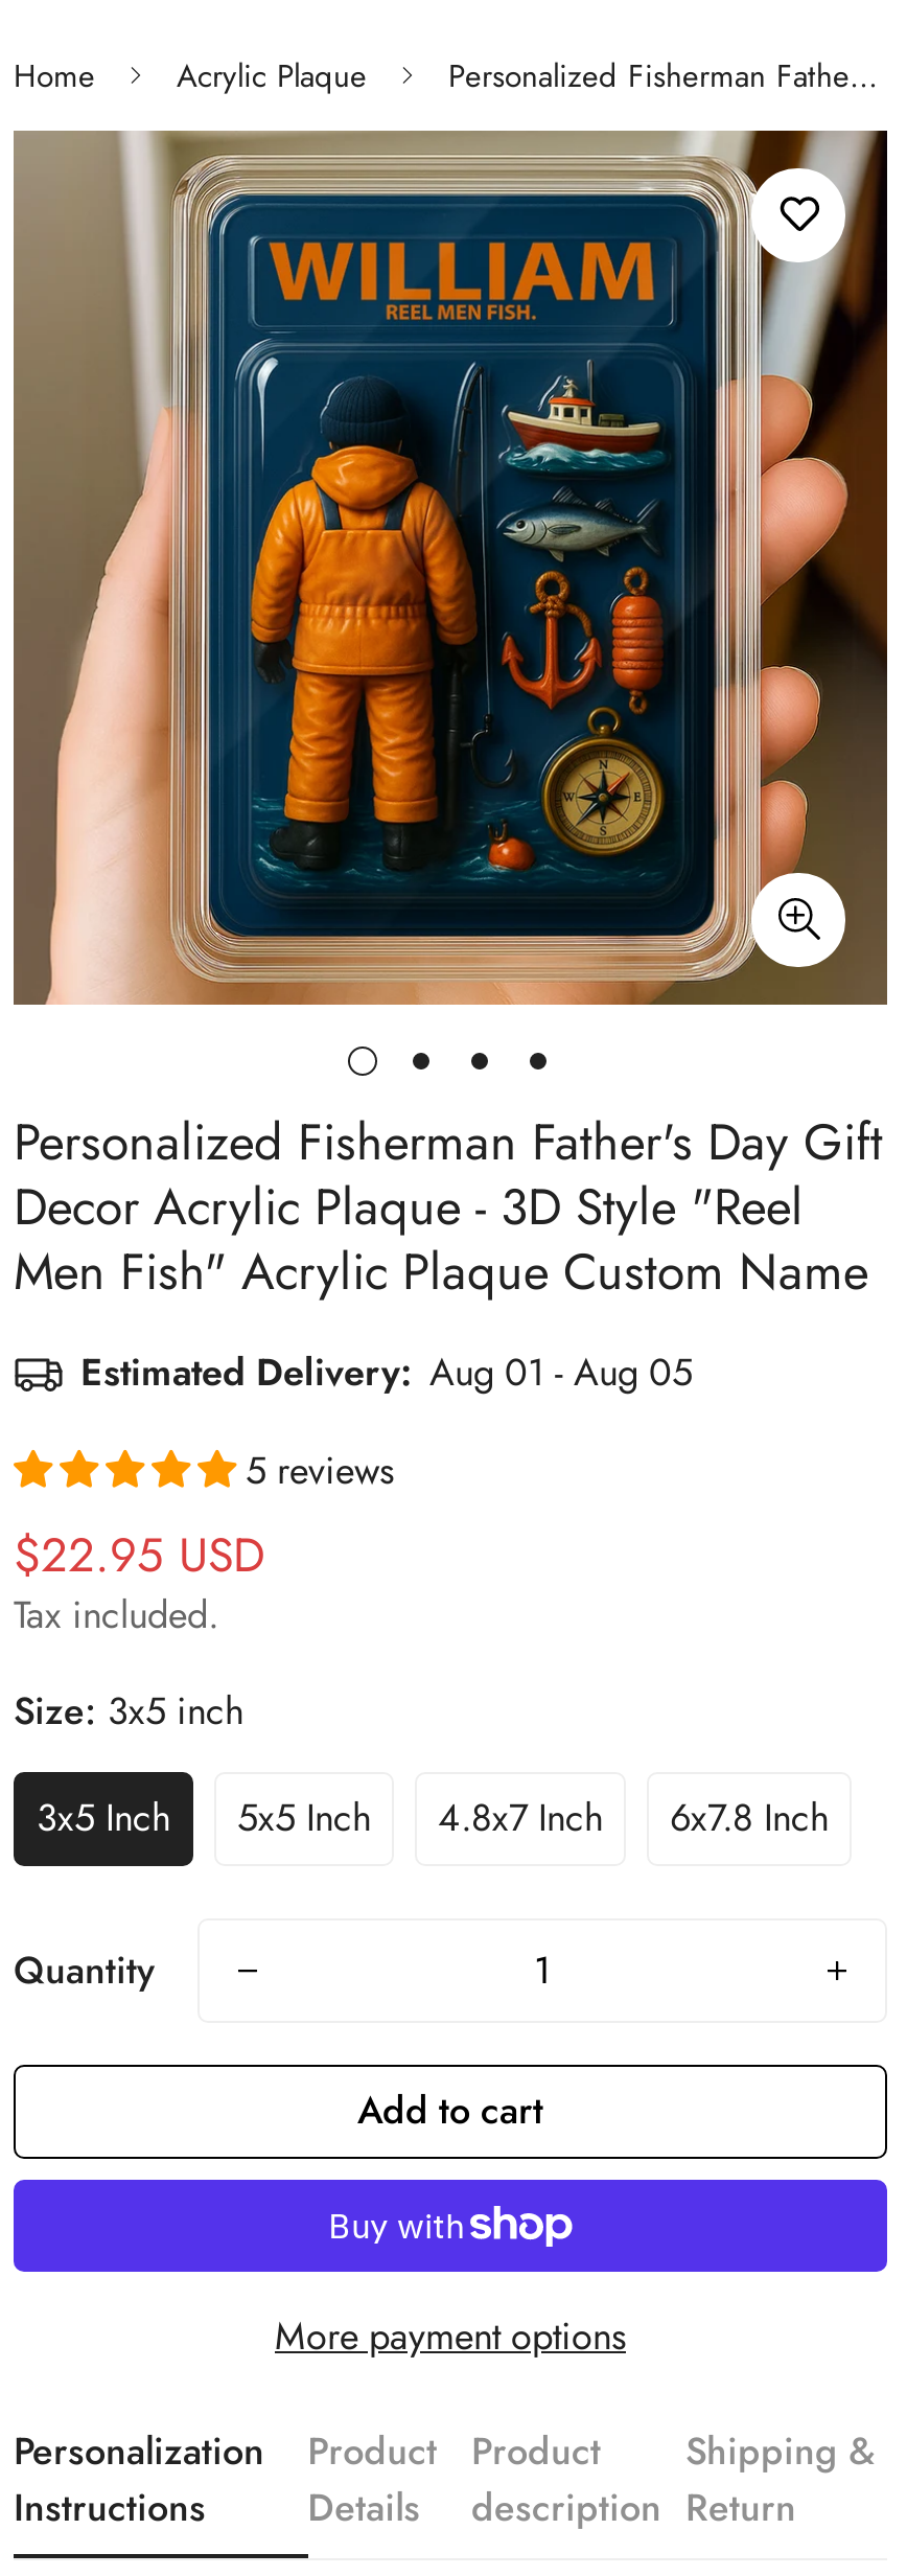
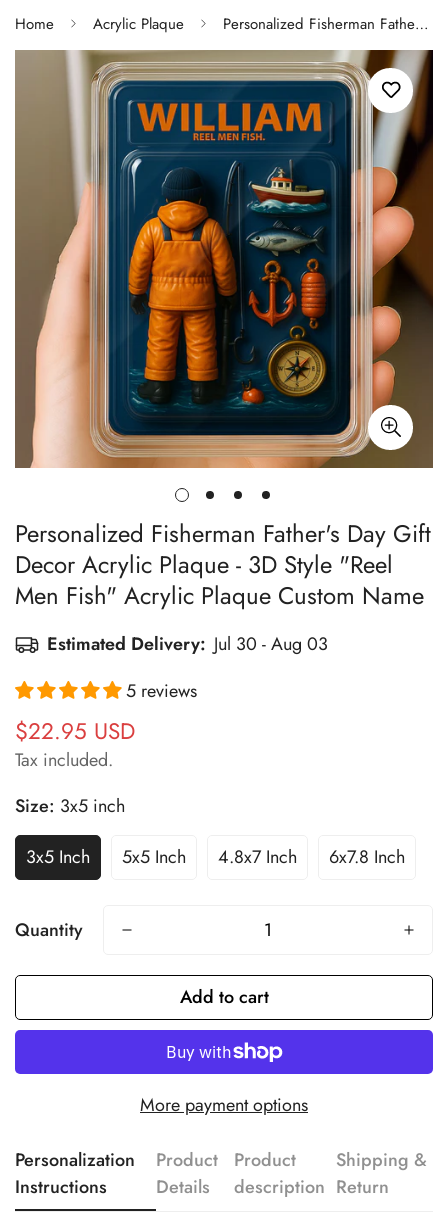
- Estimated Delivery: Aug 01 - Aug 05
+ Estimated Delivery: Jul 30 - Aug 03
